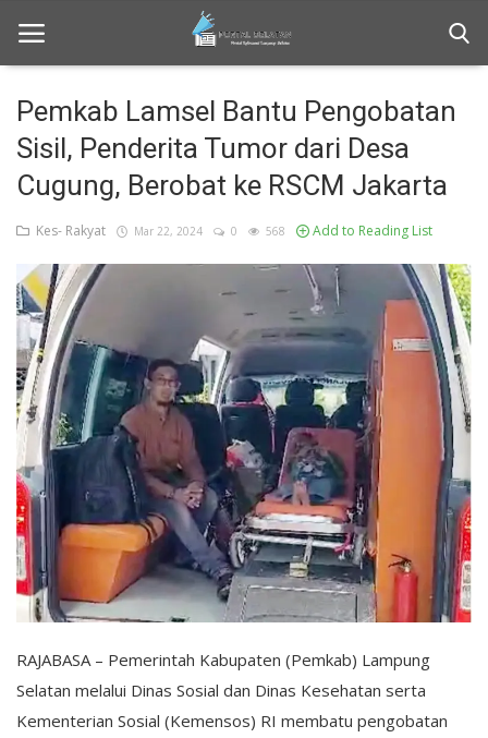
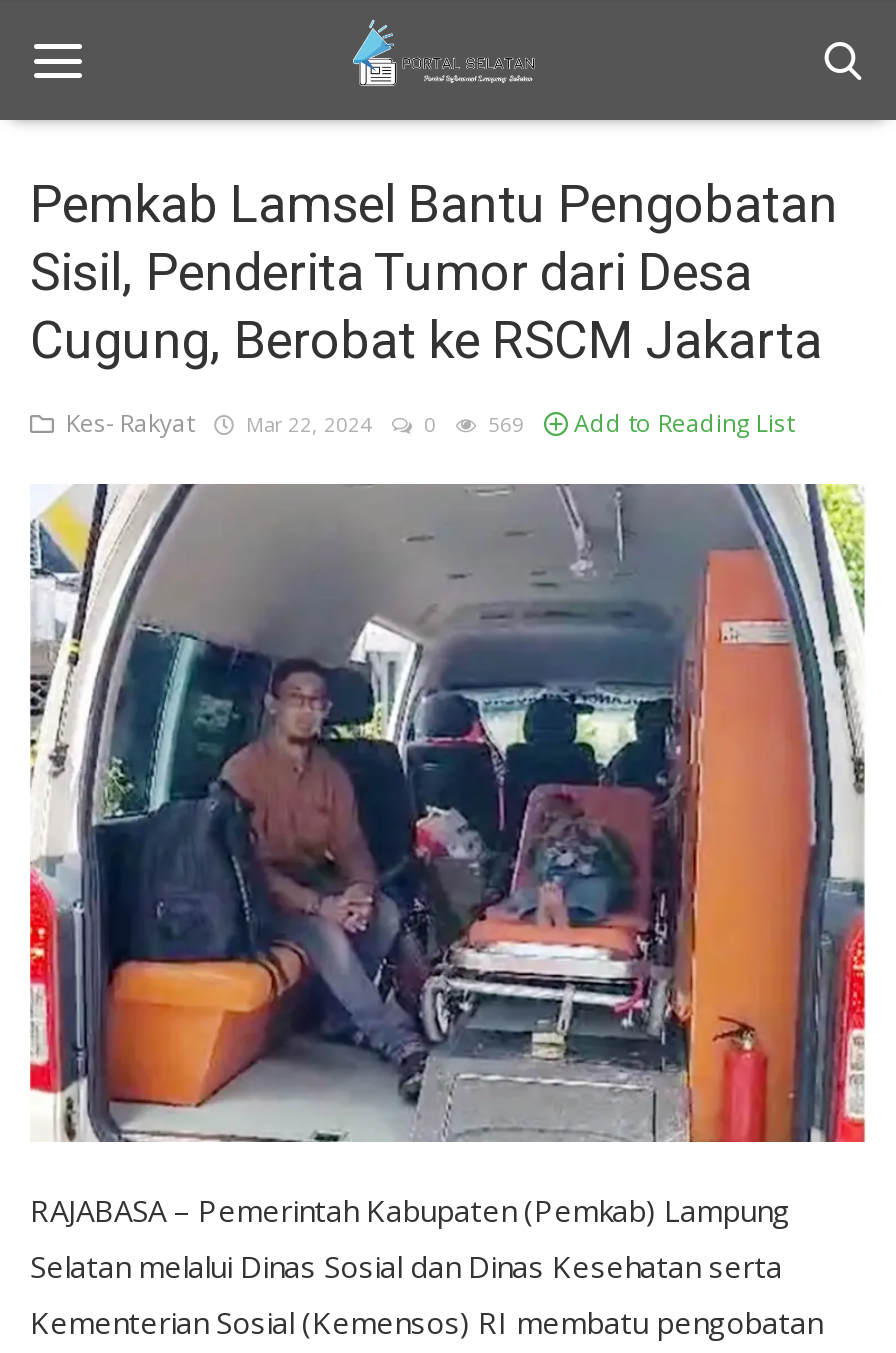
- Kes- Rakyat Mar 22, 2024 0 568 Add to Reading List
+ Kes- Rakyat Mar 22, 2024 0 569 Add to Reading List
